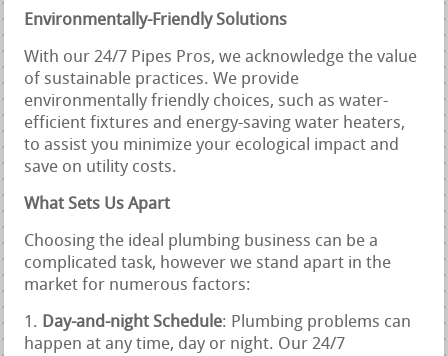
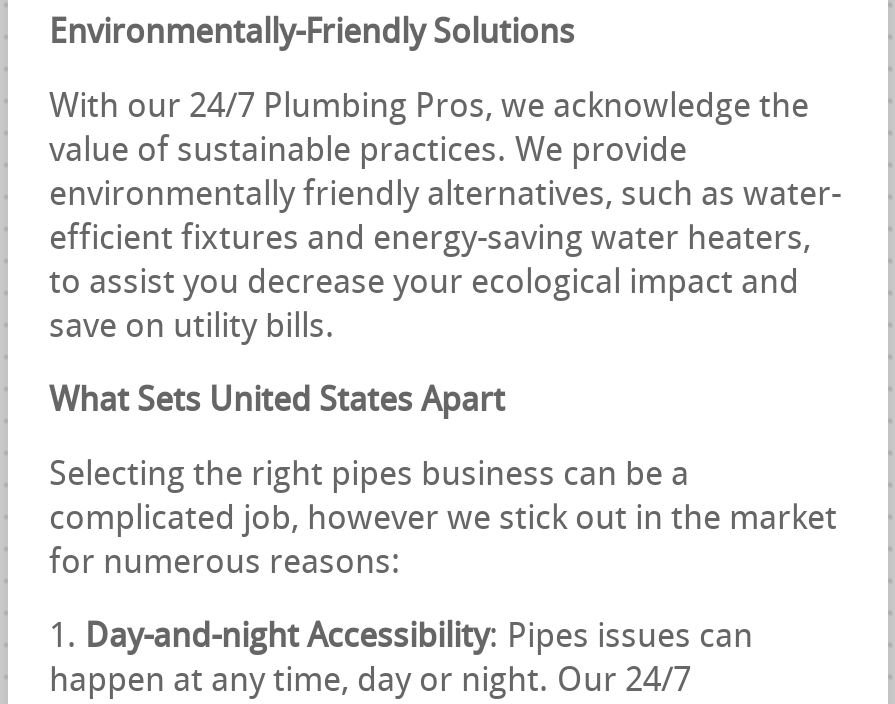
- With our 24/7 Pipes Pros, we acknowledge the value
- of sustainable practices. We provide
- environmentally friendly choices, such as water-
+ With our 24/7 Plumbing Pros, we acknowledge the
+ value of sustainable practices. We provide
+ environmentally friendly alternatives, such as water-

- to assist you minimize your ecological impact and
- save on utility costs.
+ to assist you decrease your ecological impact and
+ save on utility bills.

- What Sets Us Apart
+ What Sets United States Apart

- Choosing the ideal plumbing business can be a
- complicated task, however we stand apart in the
- market for numerous factors:
+ Selecting the right pipes business can be a
+ complicated job, however we stick out in the market
+ for numerous reasons:

- Day-and-night Schedule: Plumbing problems can
+ Day-and-night Accessibility: Pipes issues can
